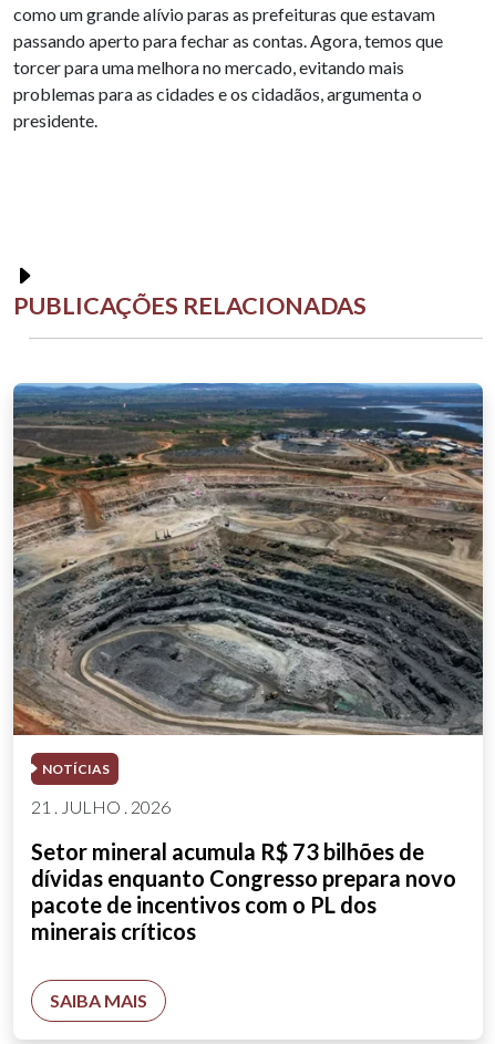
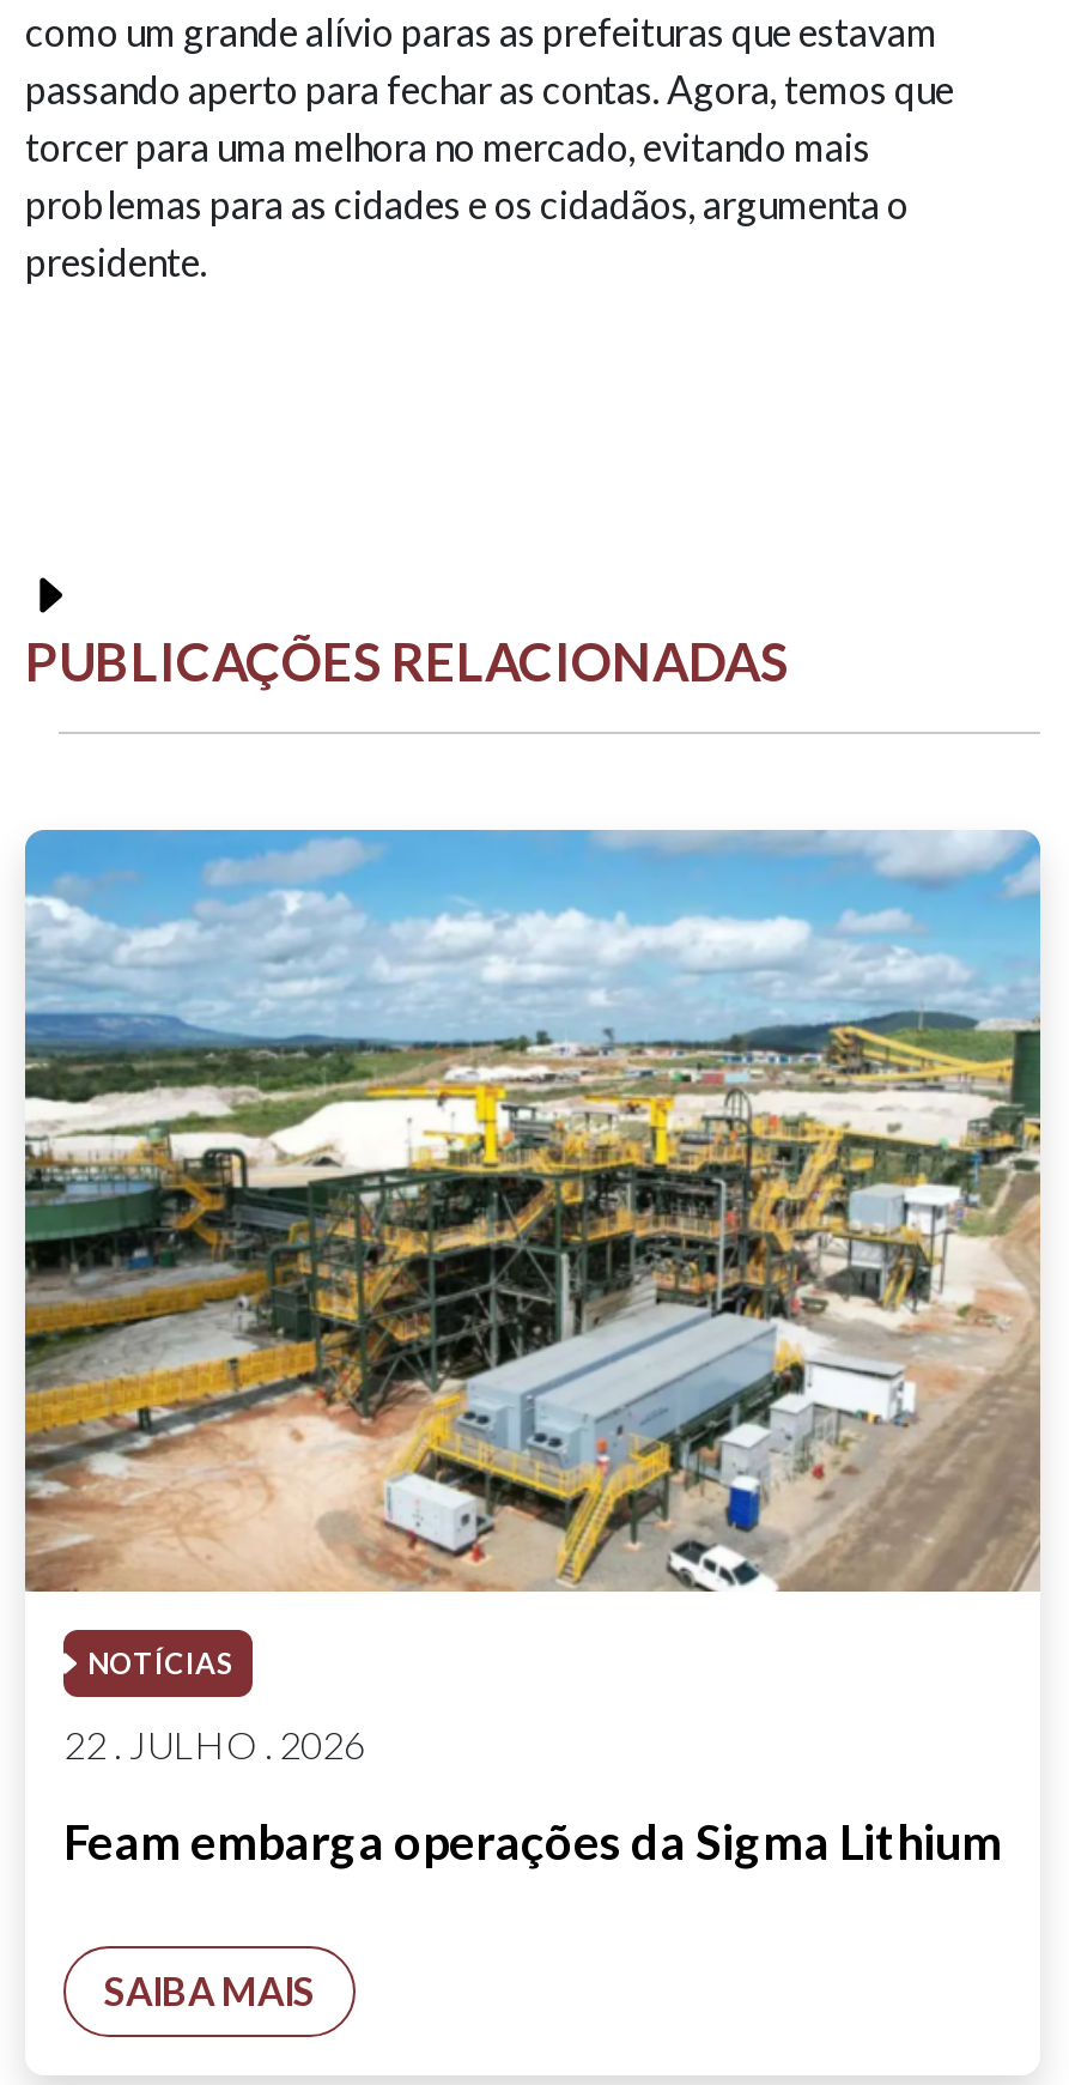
- [image]
+ [image]

- 21 . JULHO . 2026
+ 22 . JULHO . 2026

- Setor mineral acumula R$ 73 bilhões de
- dívidas enquanto Congresso prepara novo
- pacote de incentivos com o PL dos
- minerais críticos
+ Feam embarga operações da Sigma Lithium
